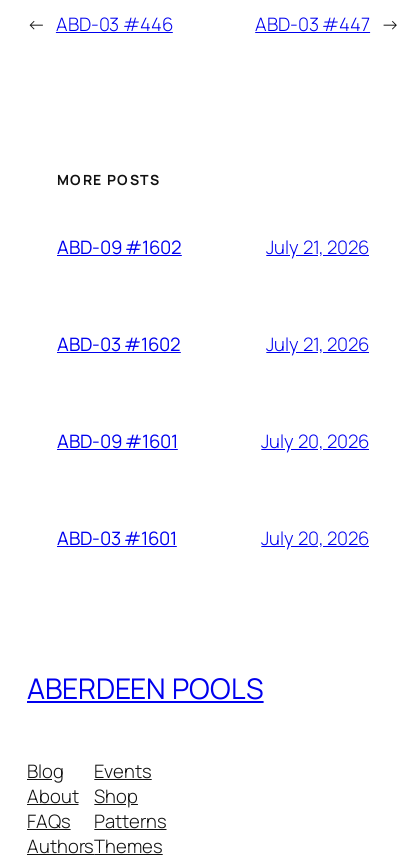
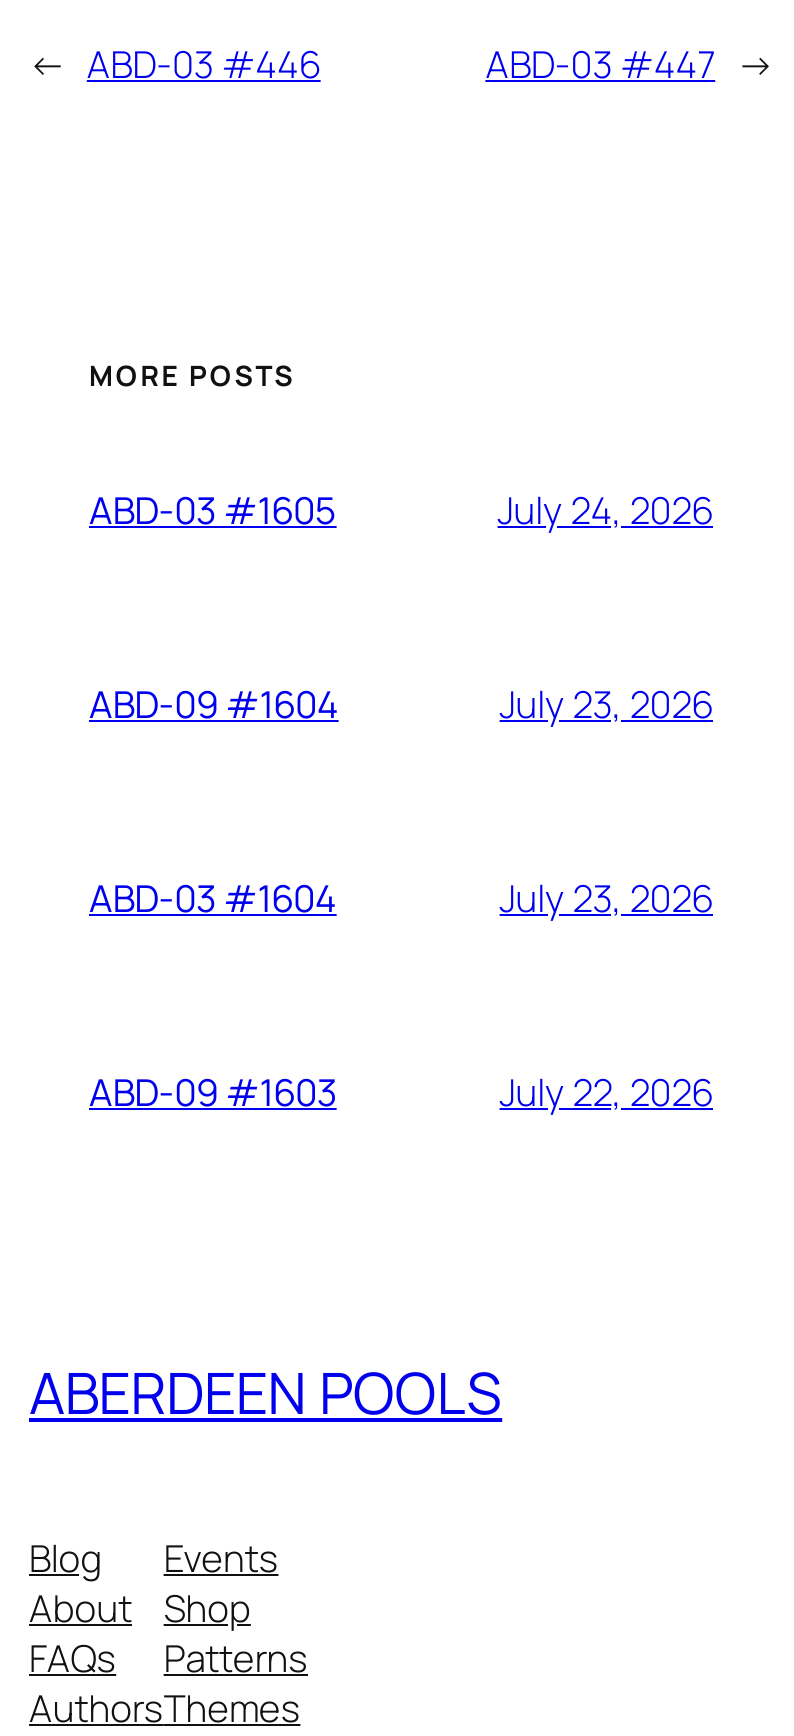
- ABD-09 #1602
- July 21, 2026
+ ABD-03 #1605
+ July 24, 2026

- ABD-03 #1602
- July 21, 2026
+ ABD-09 #1604
+ July 23, 2026

- ABD-09 #1601
- July 20, 2026
+ ABD-03 #1604
+ July 23, 2026

- ABD-03 #1601
- July 20, 2026
+ ABD-09 #1603
+ July 22, 2026
